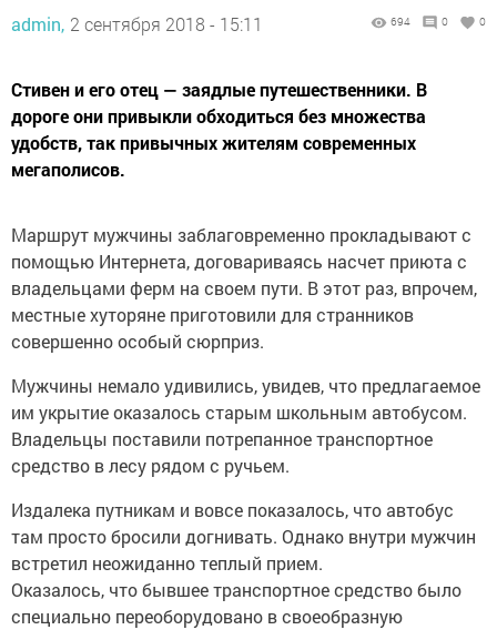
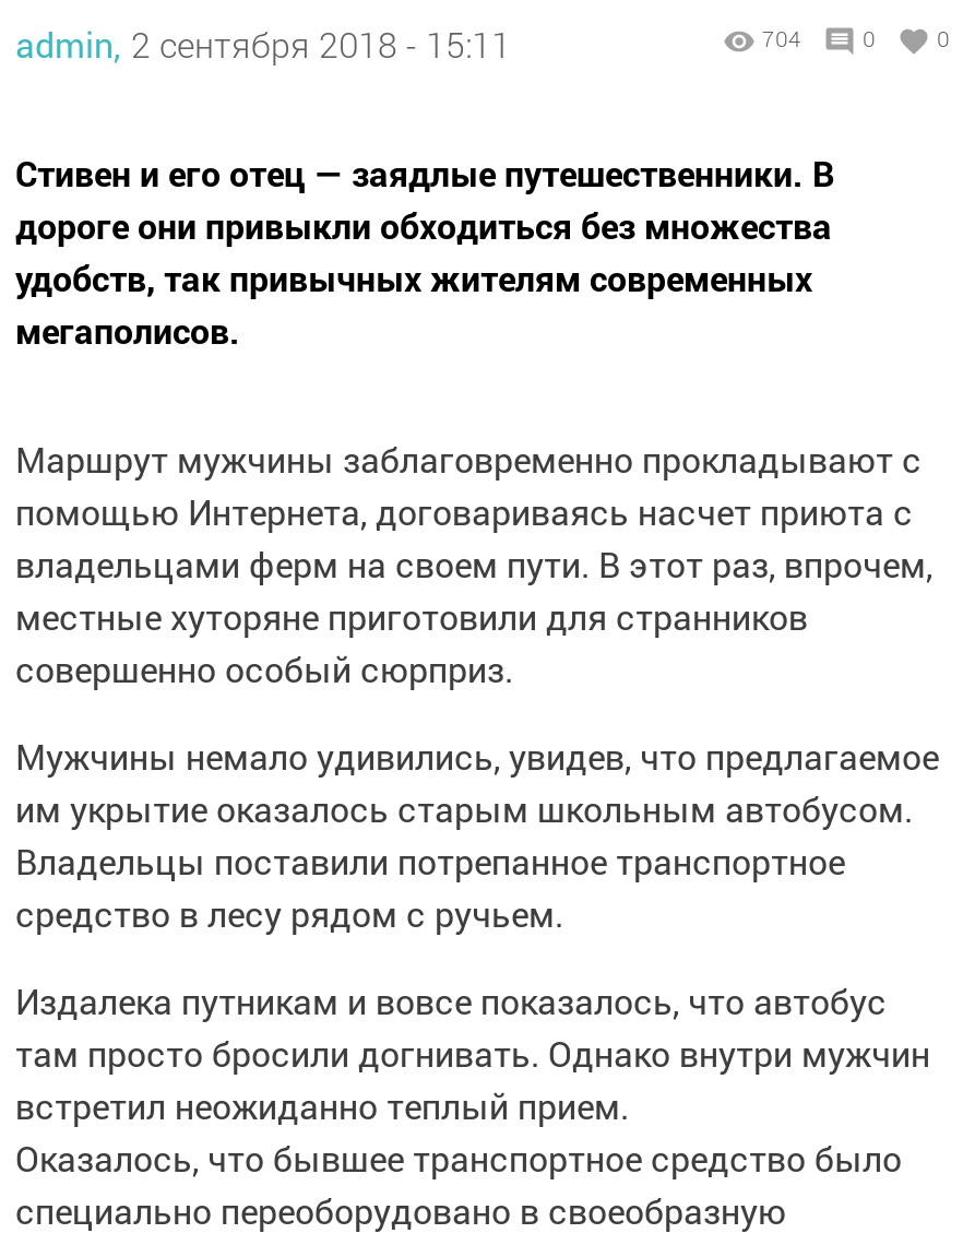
- 694
+ 704
